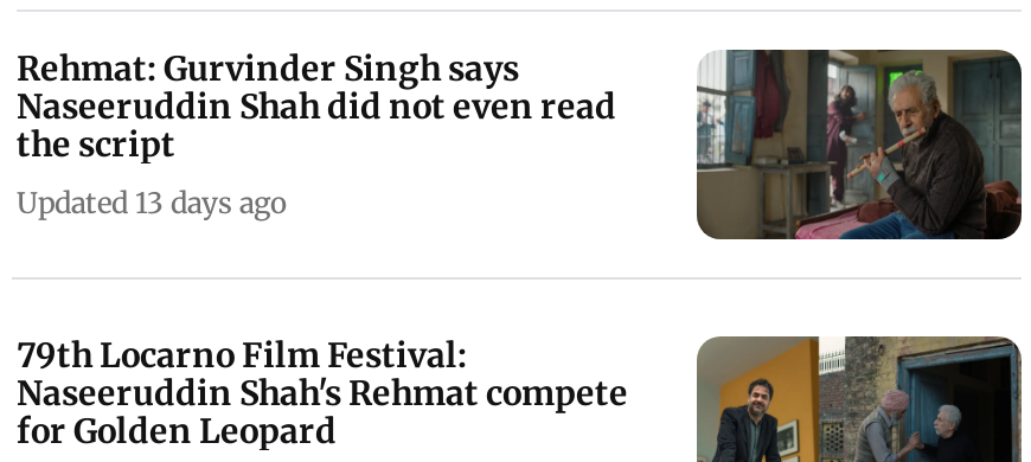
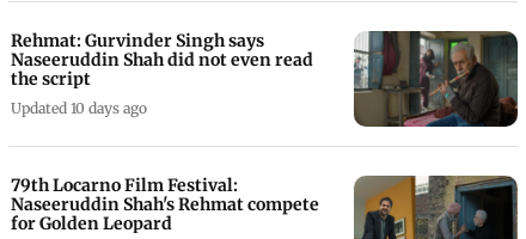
- Updated 13 days ago
+ Updated 10 days ago
